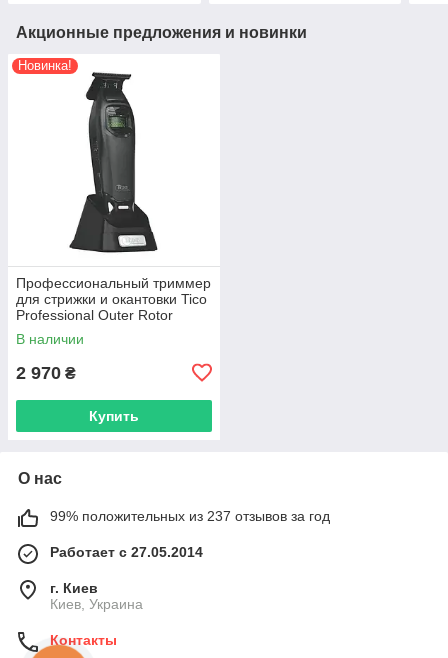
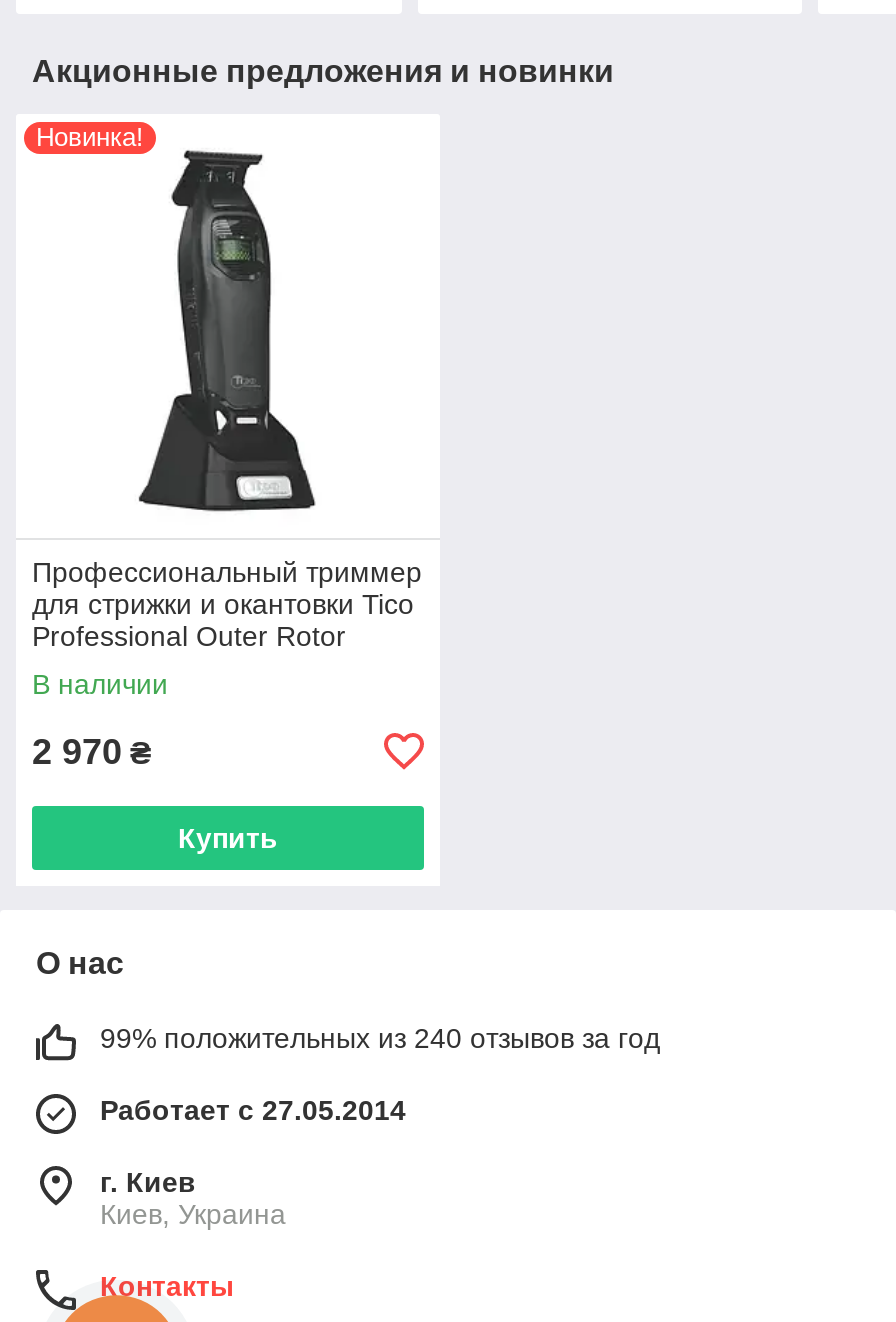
- 99% положительных из 237 отзывов за год
+ 99% положительных из 240 отзывов за год
